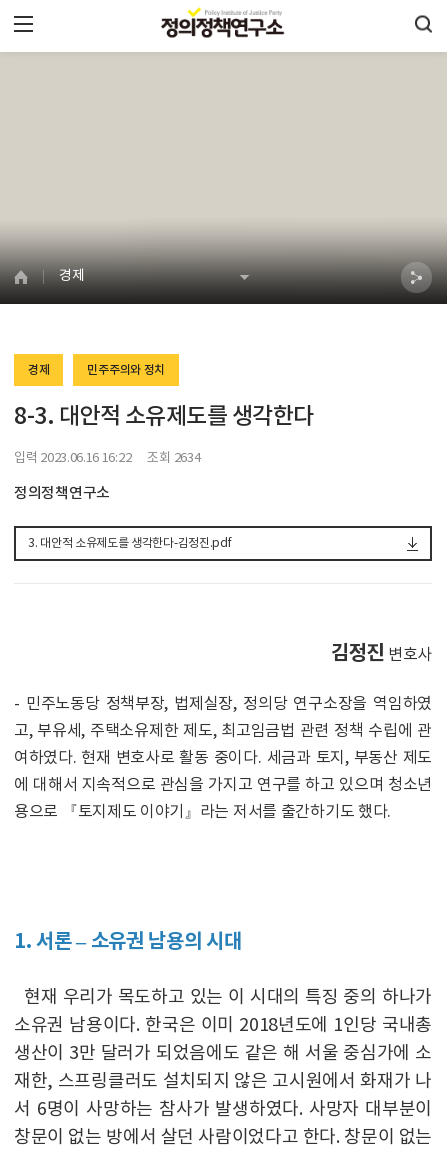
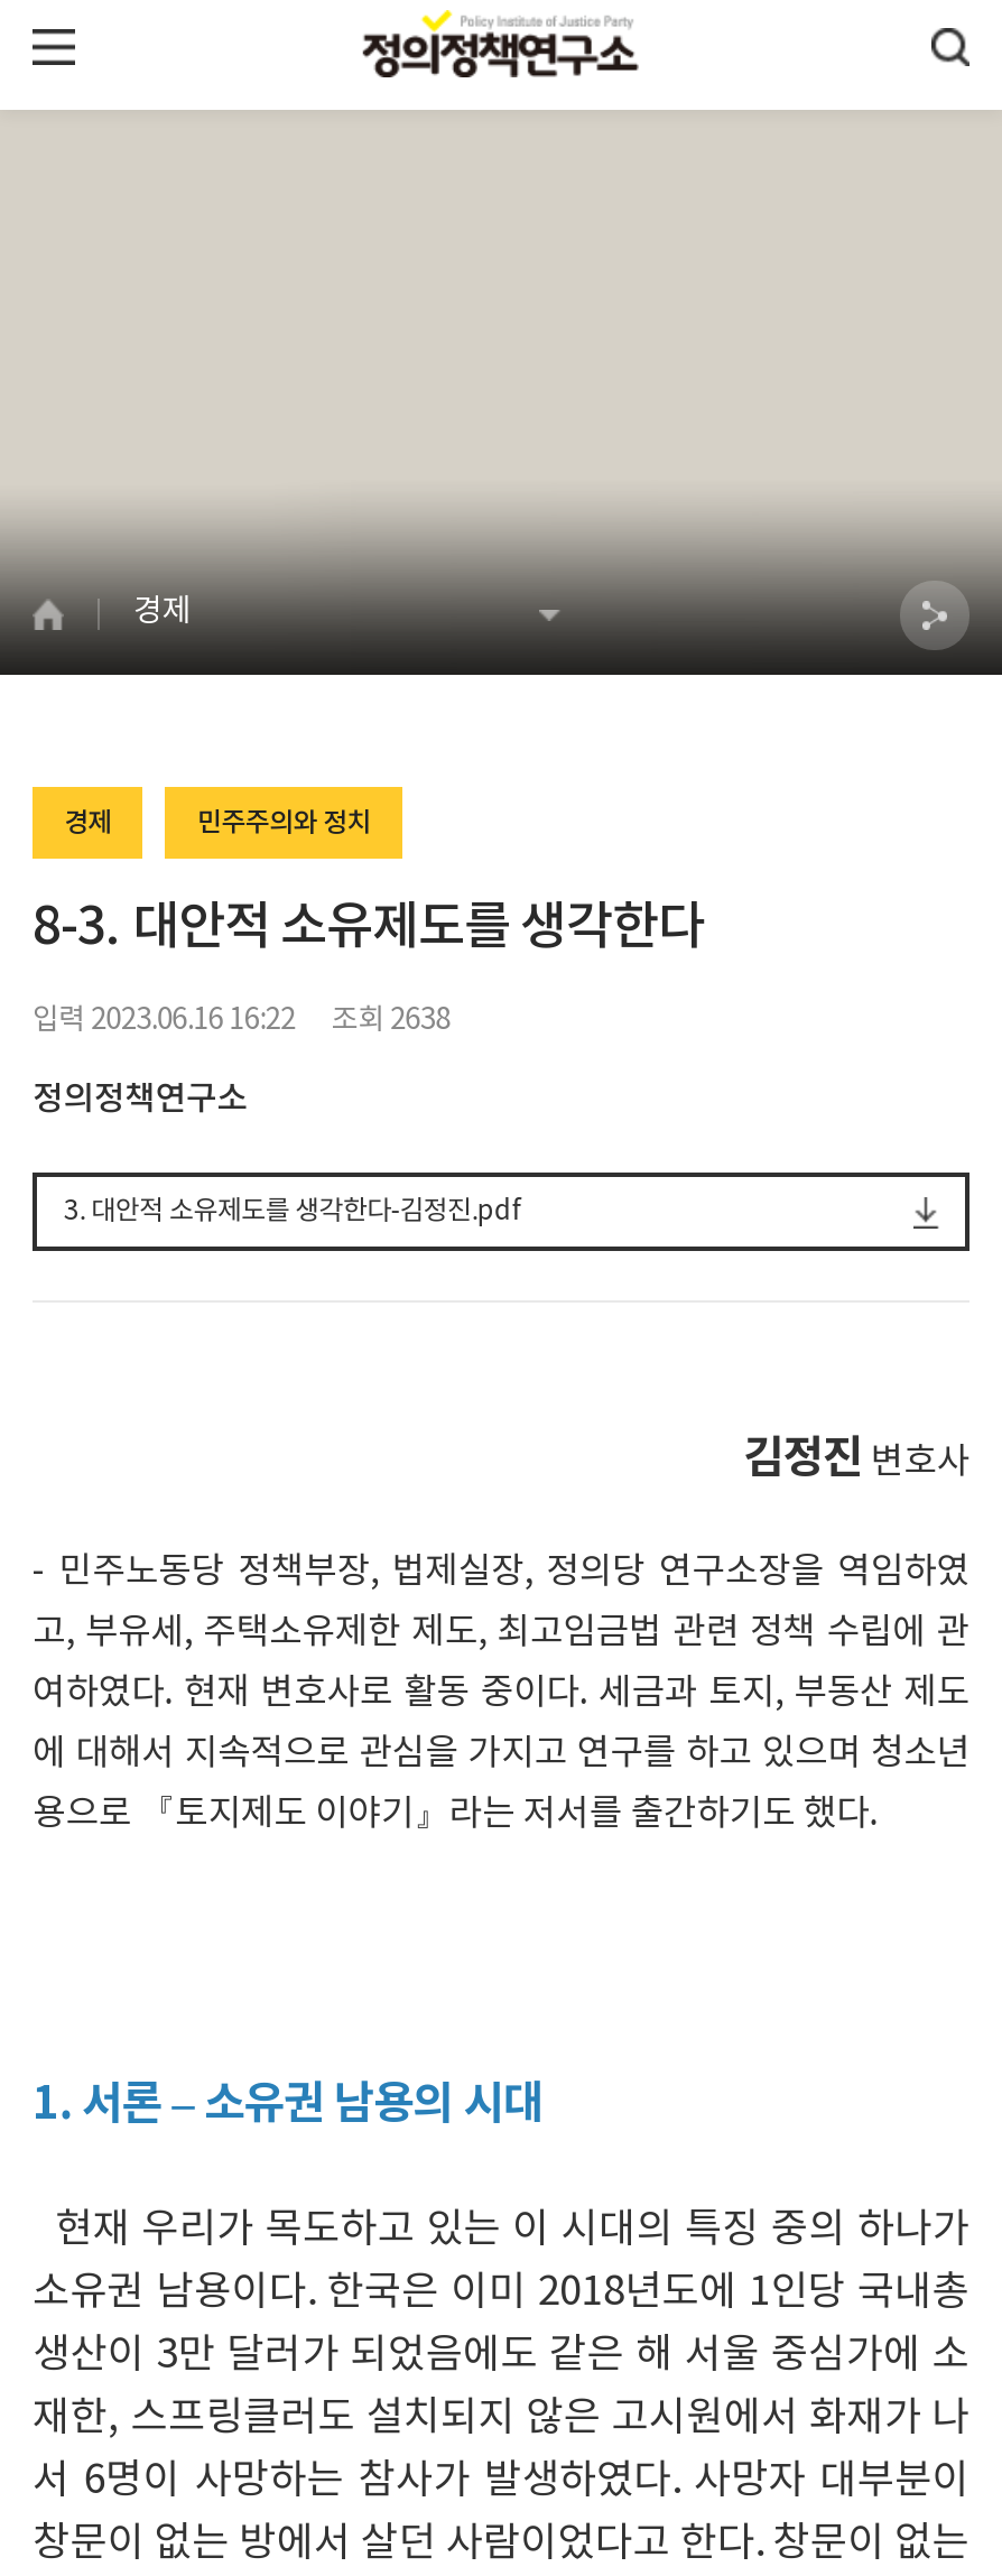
- 입력 2023.06.16 16:22 조회 2634
+ 입력 2023.06.16 16:22 조회 2638
